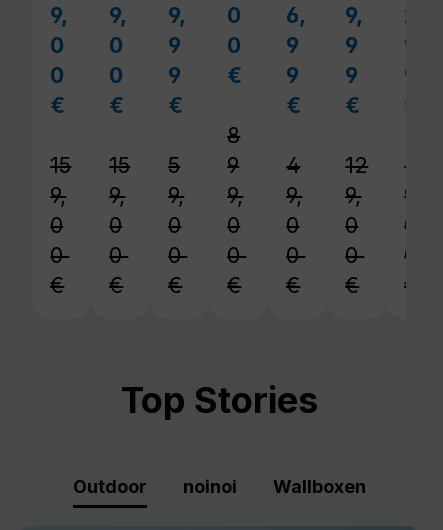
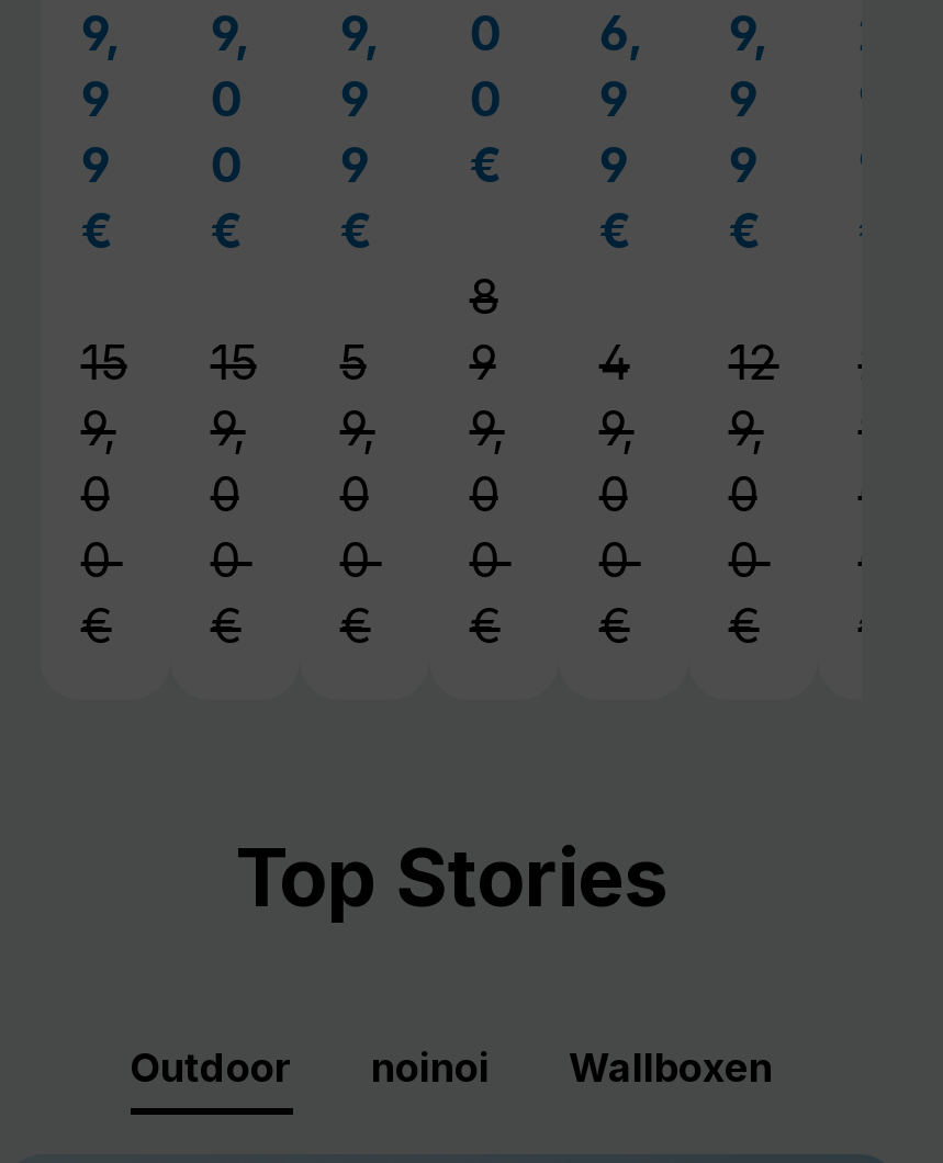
- 0
+ 9

- 0
+ 9
